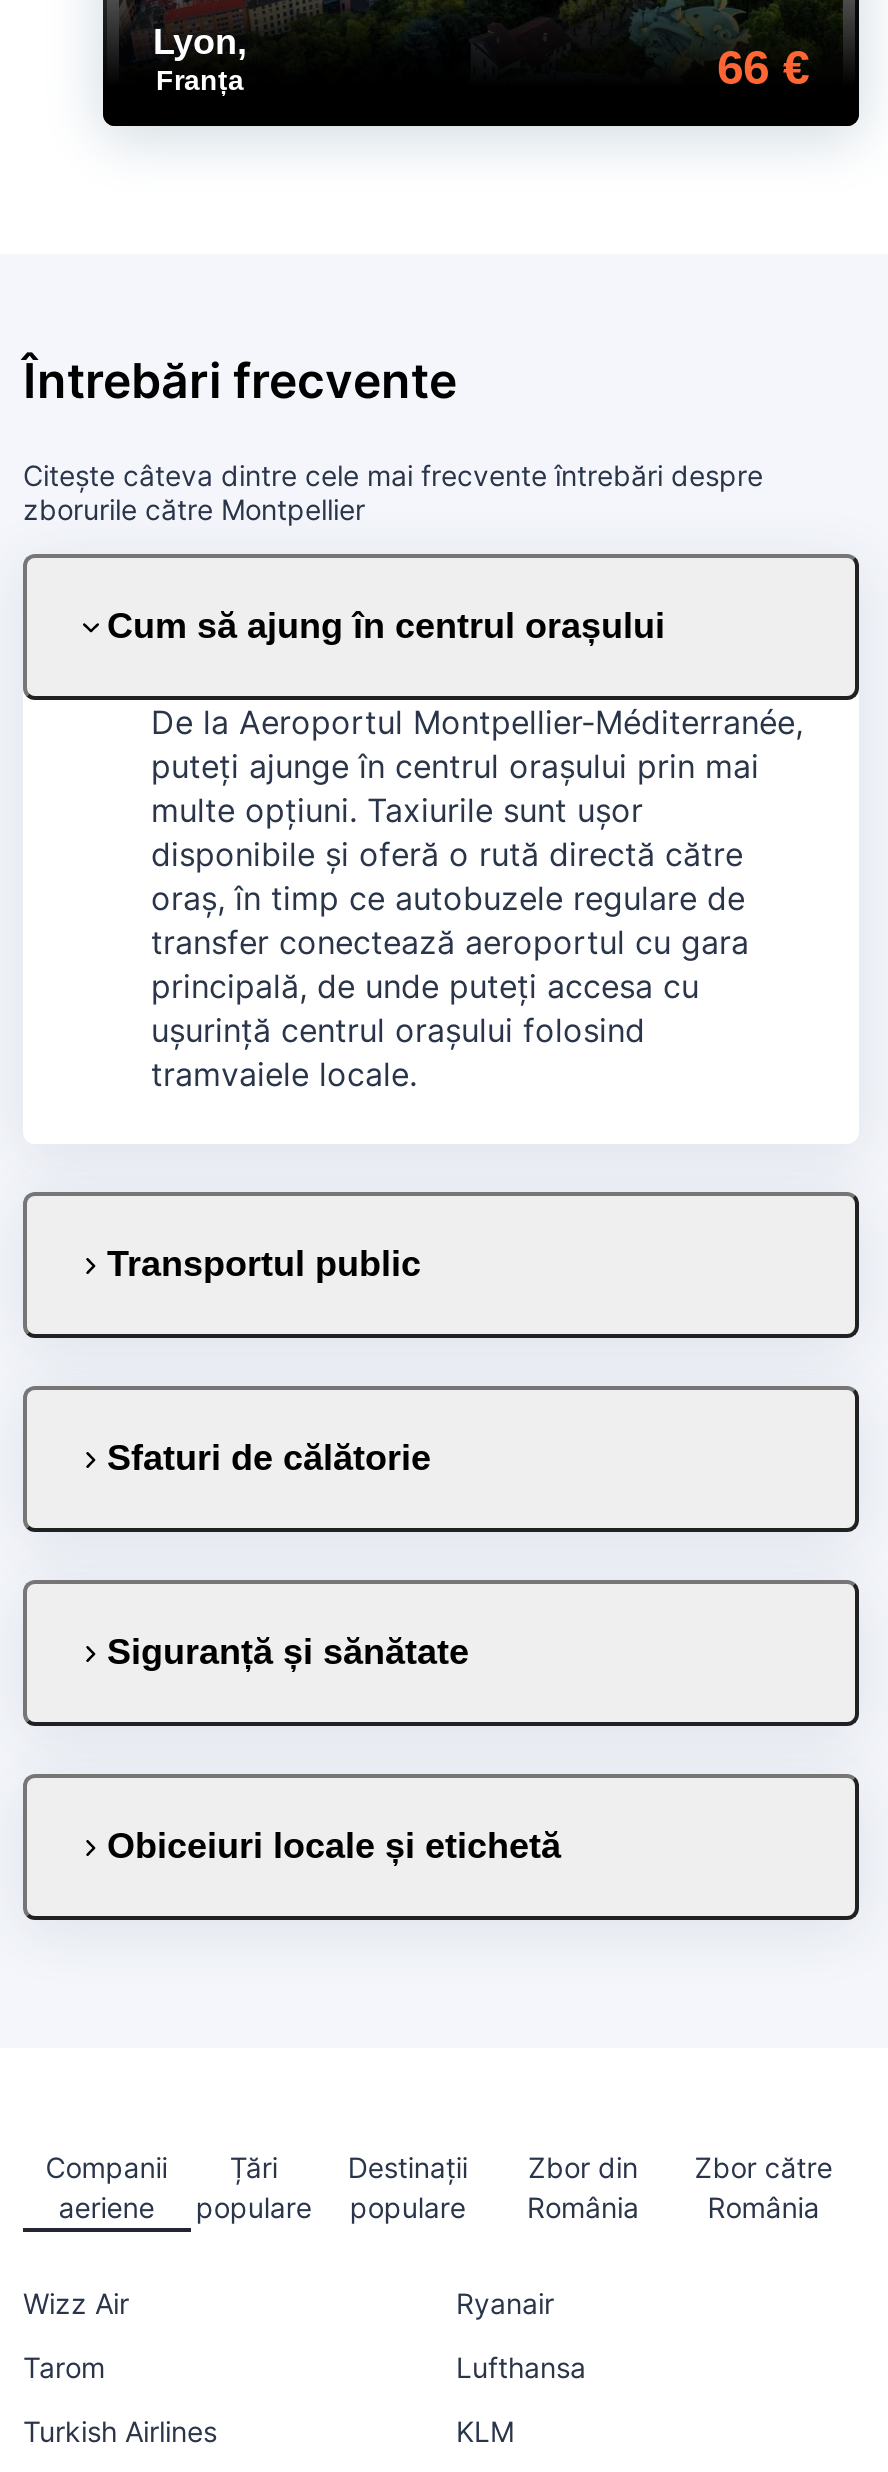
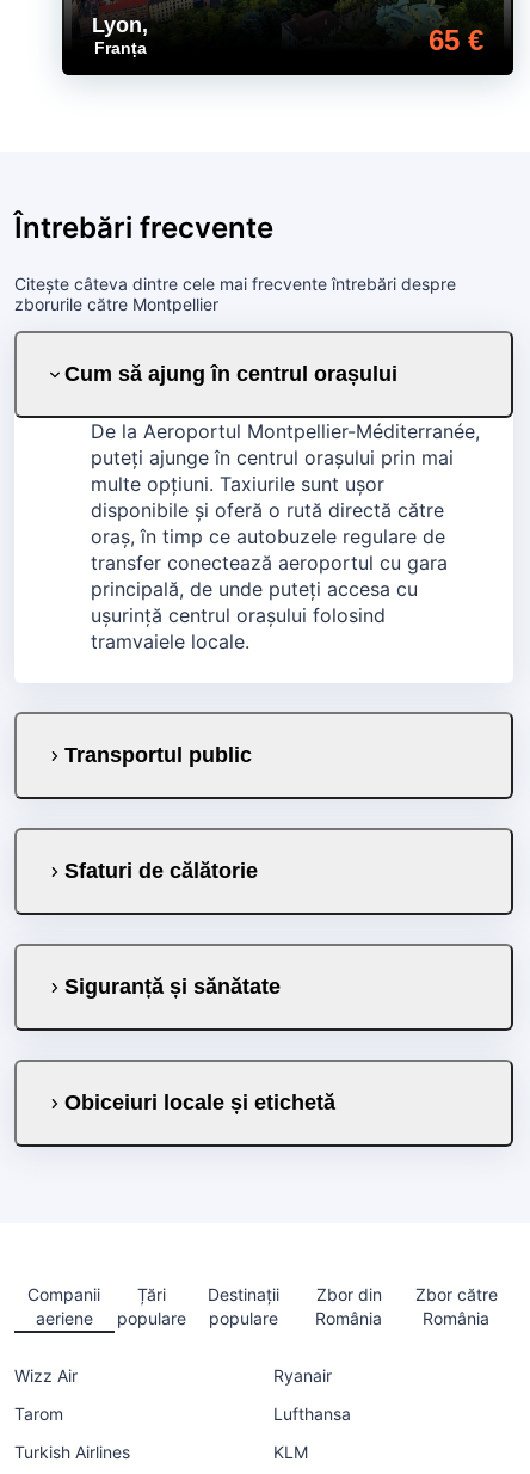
- 66 €
+ 65 €
